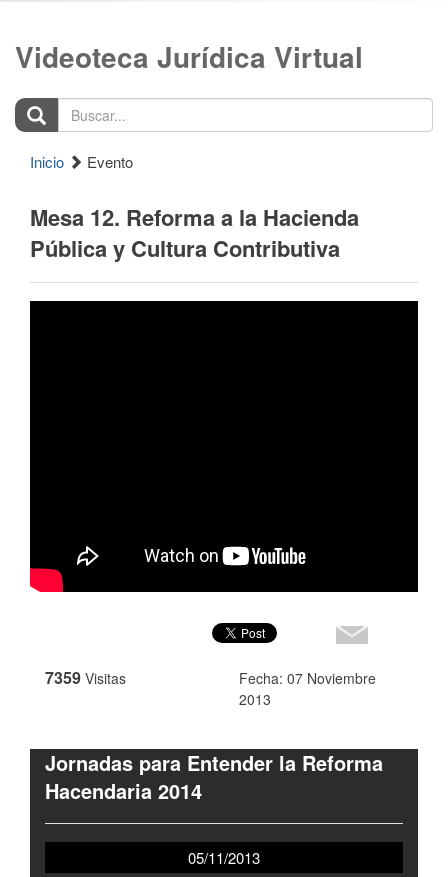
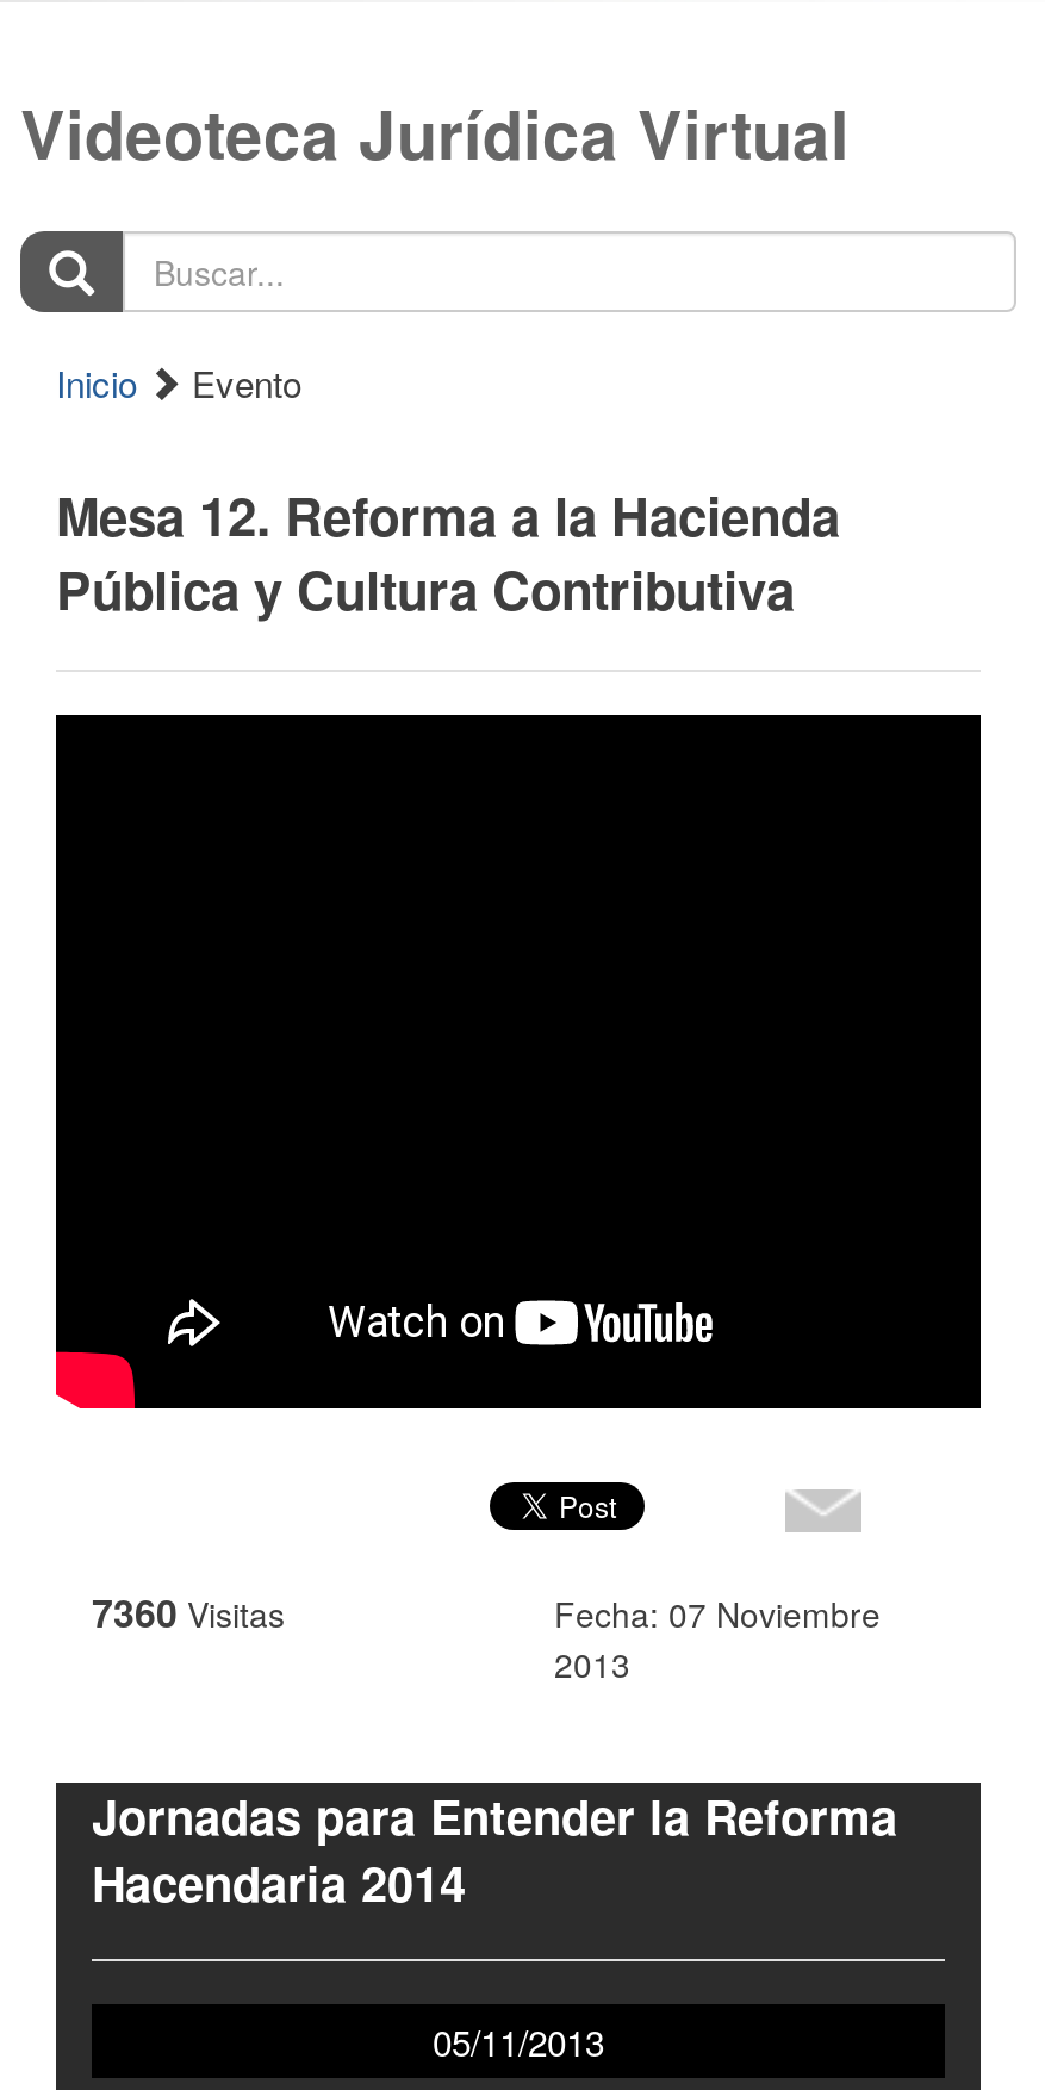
- 7359 Visitas
+ 7360 Visitas
